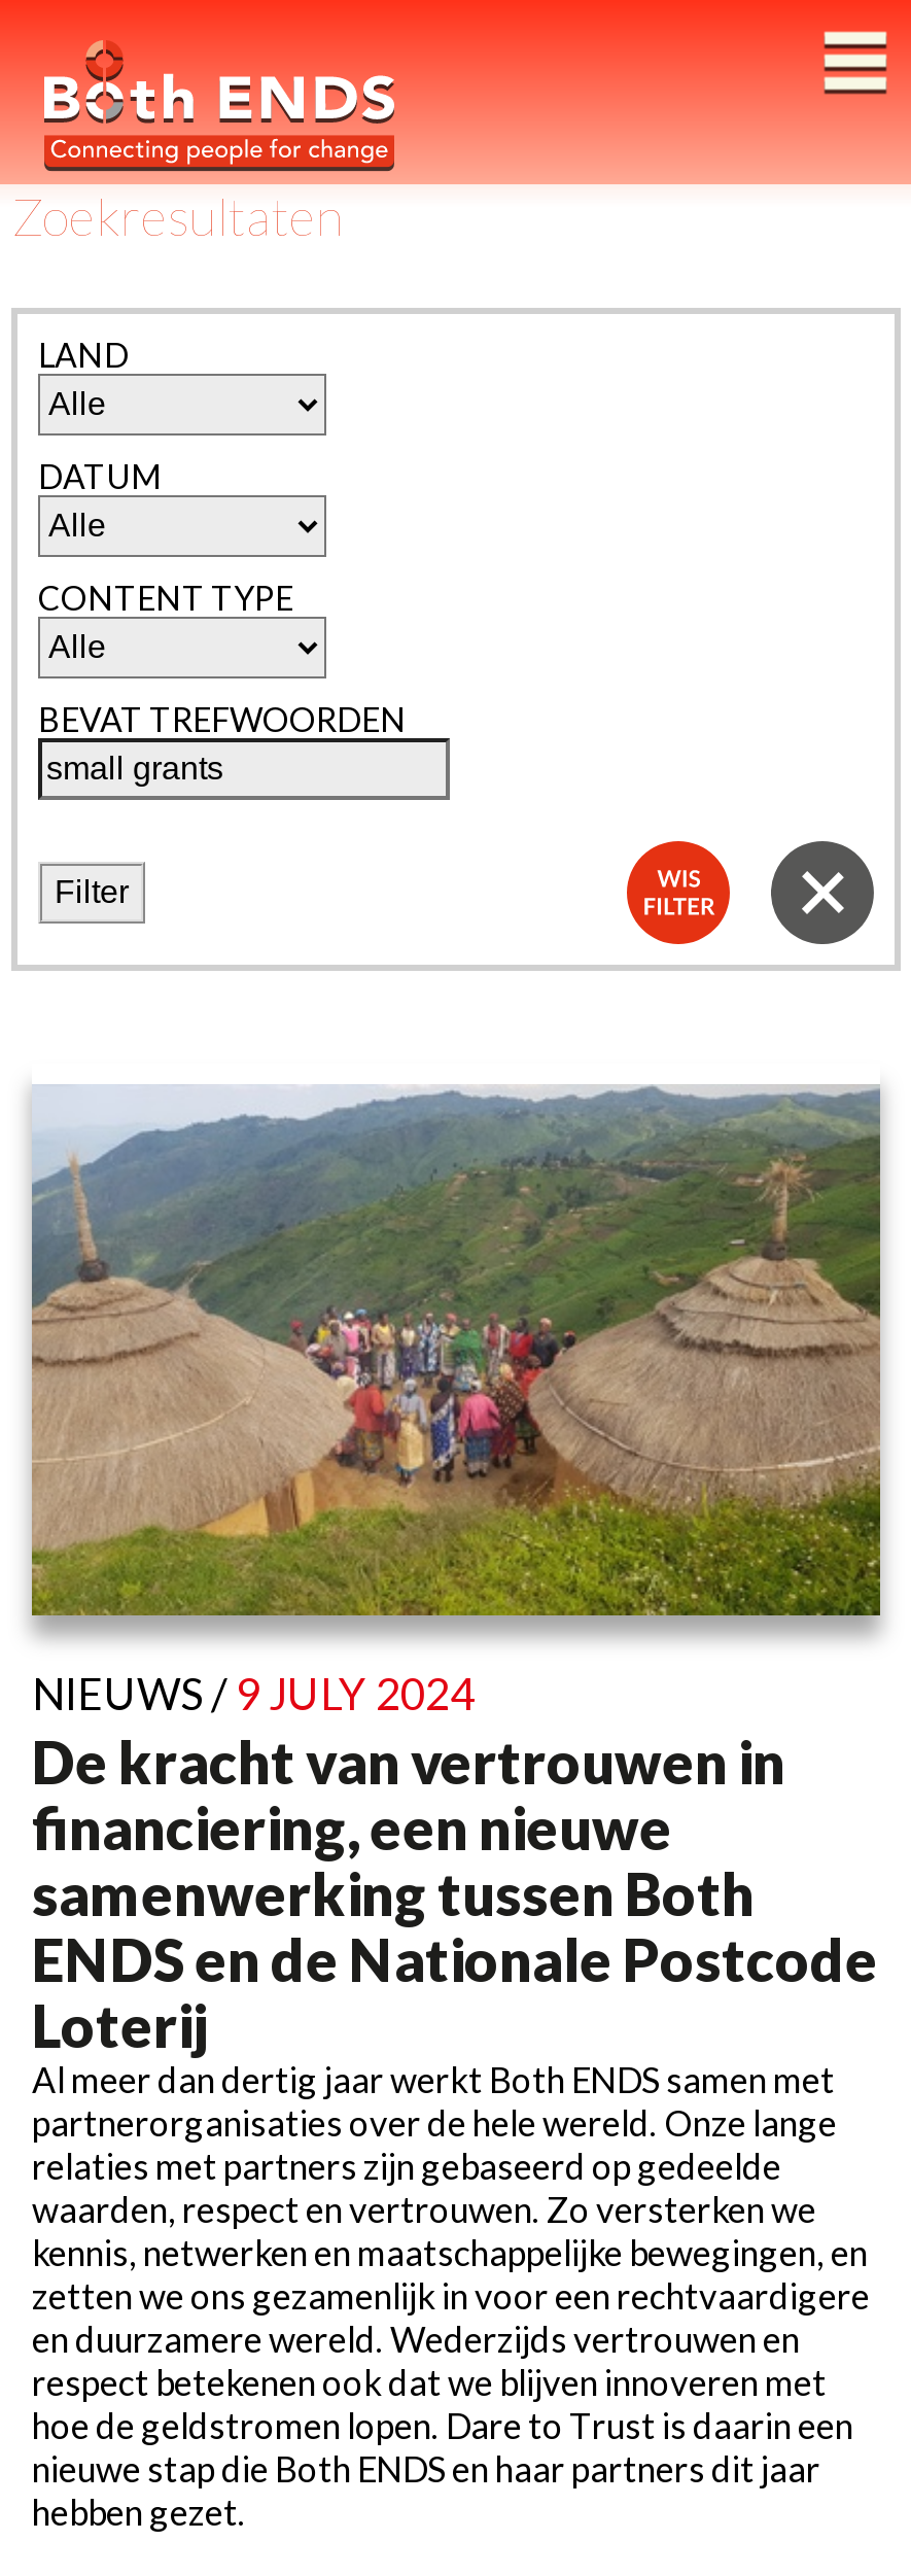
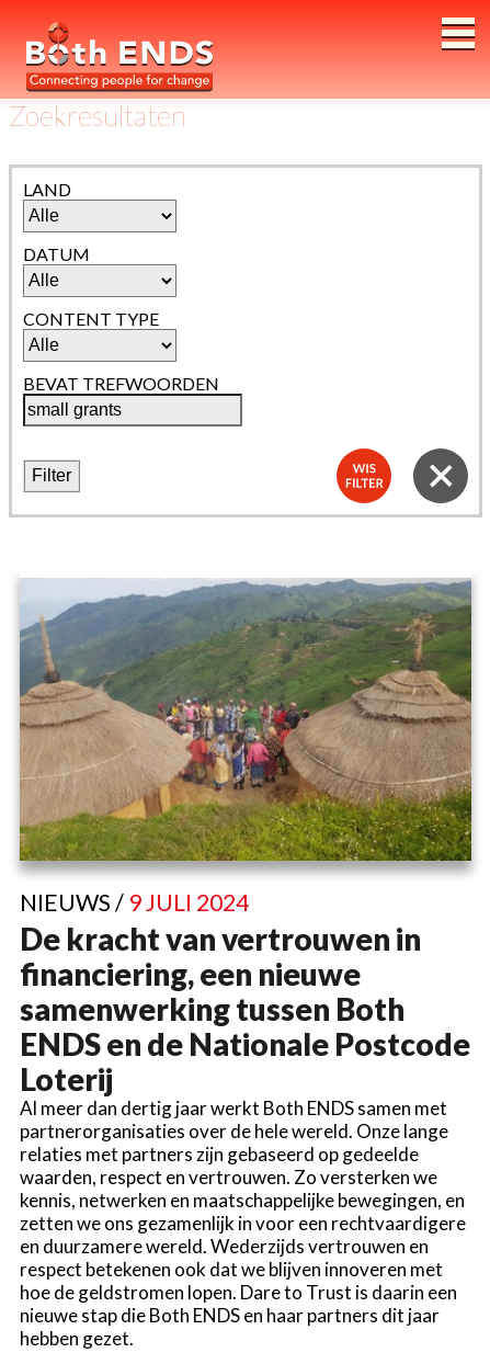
- NIEUWS / 9 JULY 2024
+ NIEUWS / 9 JULI 2024
